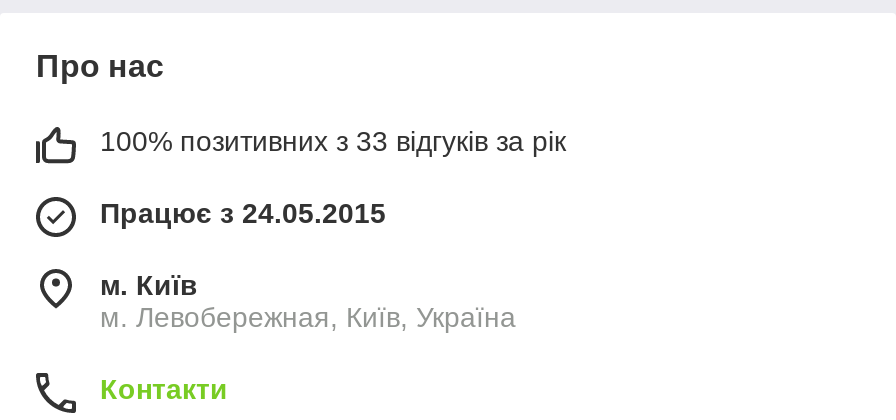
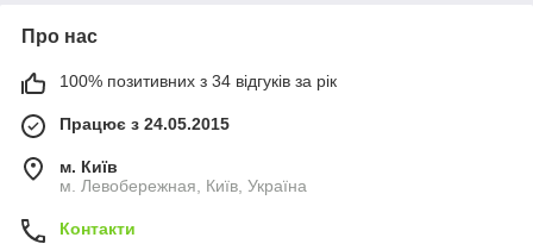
- 100% позитивних з 33 відгуків за рік
+ 100% позитивних з 34 відгуків за рік
